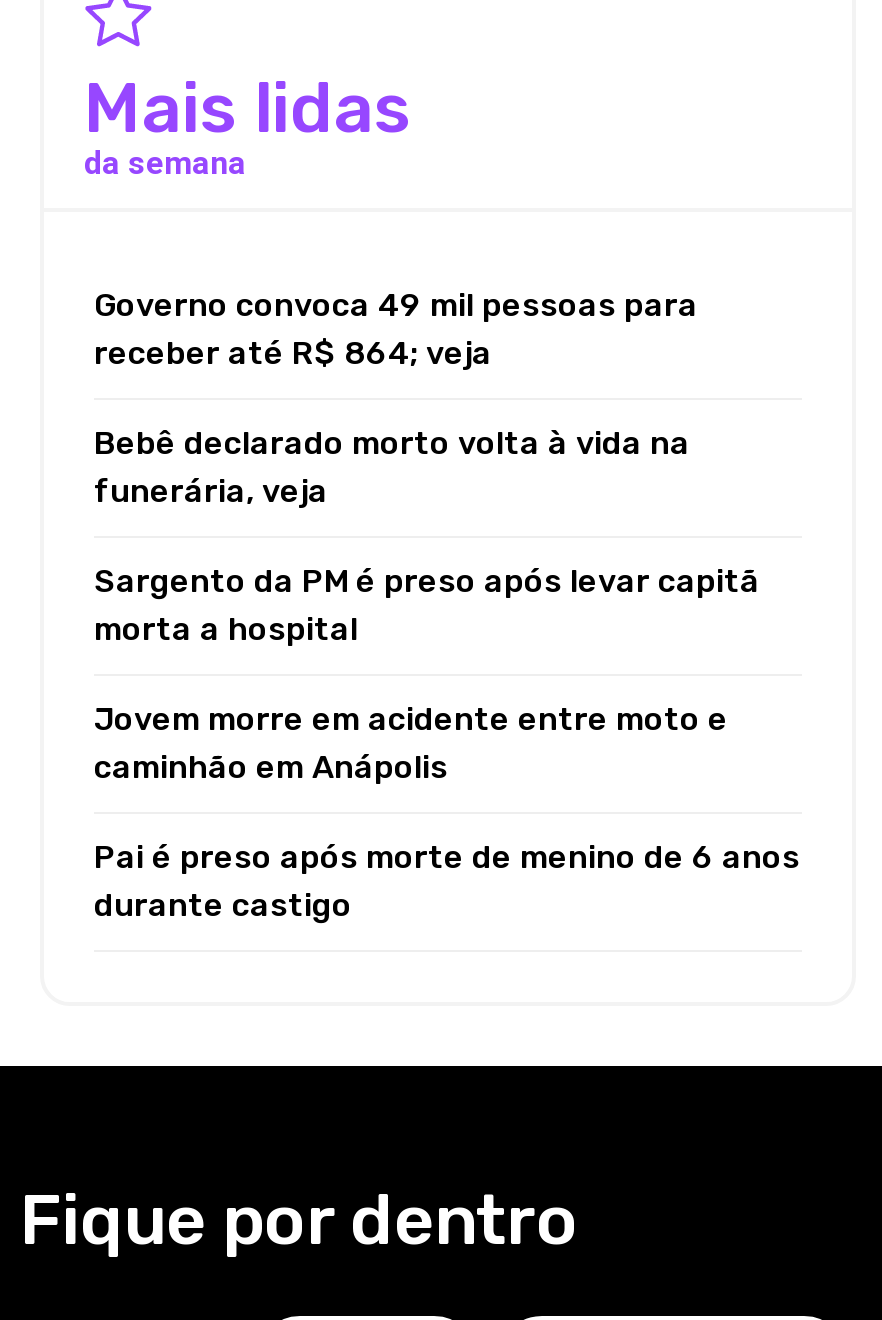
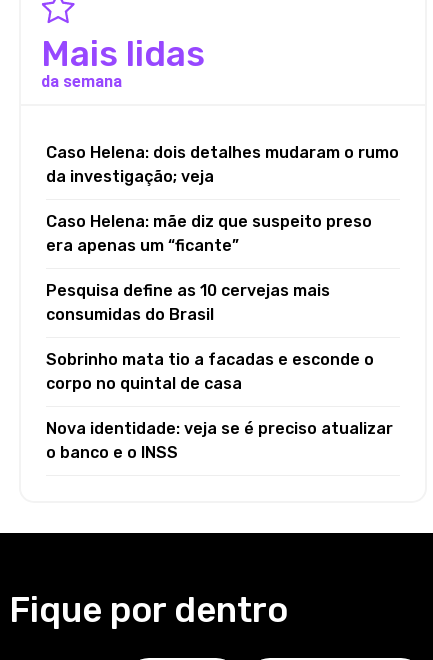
- Governo convoca 49 mil pessoas para
- receber até R$ 864; veja
+ Caso Helena: dois detalhes mudaram o rumo
+ da investigação; veja

- Bebê declarado morto volta à vida na
- funerária, veja
+ Caso Helena: mãe diz que suspeito preso
+ era apenas um “ficante”

- Sargento da PM é preso após levar capitã
- morta a hospital
+ Pesquisa define as 10 cervejas mais
+ consumidas do Brasil

- Jovem morre em acidente entre moto e
- caminhão em Anápolis
+ Sobrinho mata tio a facadas e esconde o
+ corpo no quintal de casa

- Pai é preso após morte de menino de 6 anos
- durante castigo
+ Nova identidade: veja se é preciso atualizar
+ o banco e o INSS
